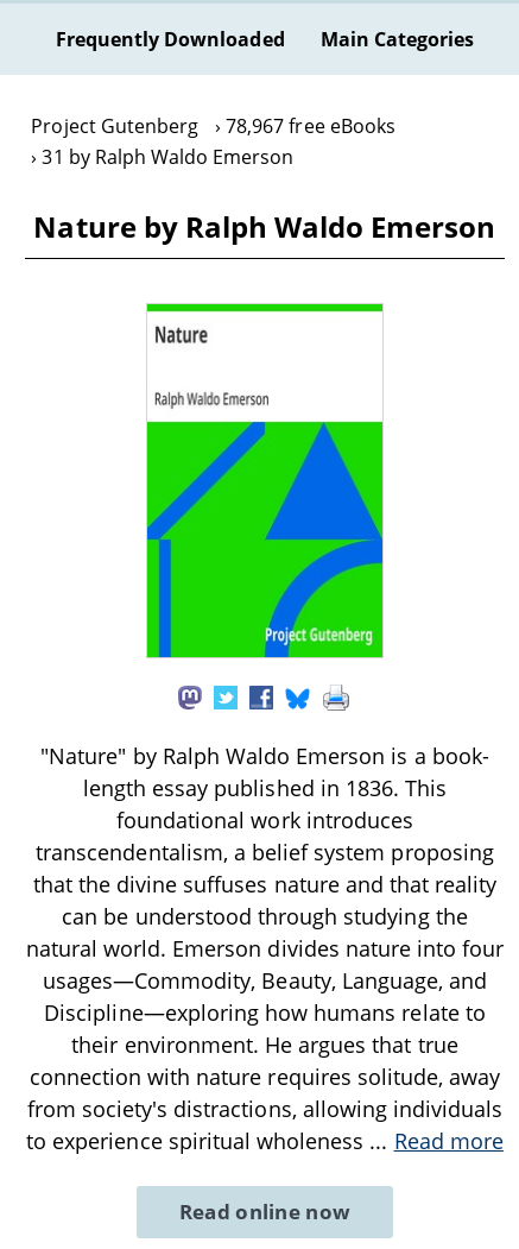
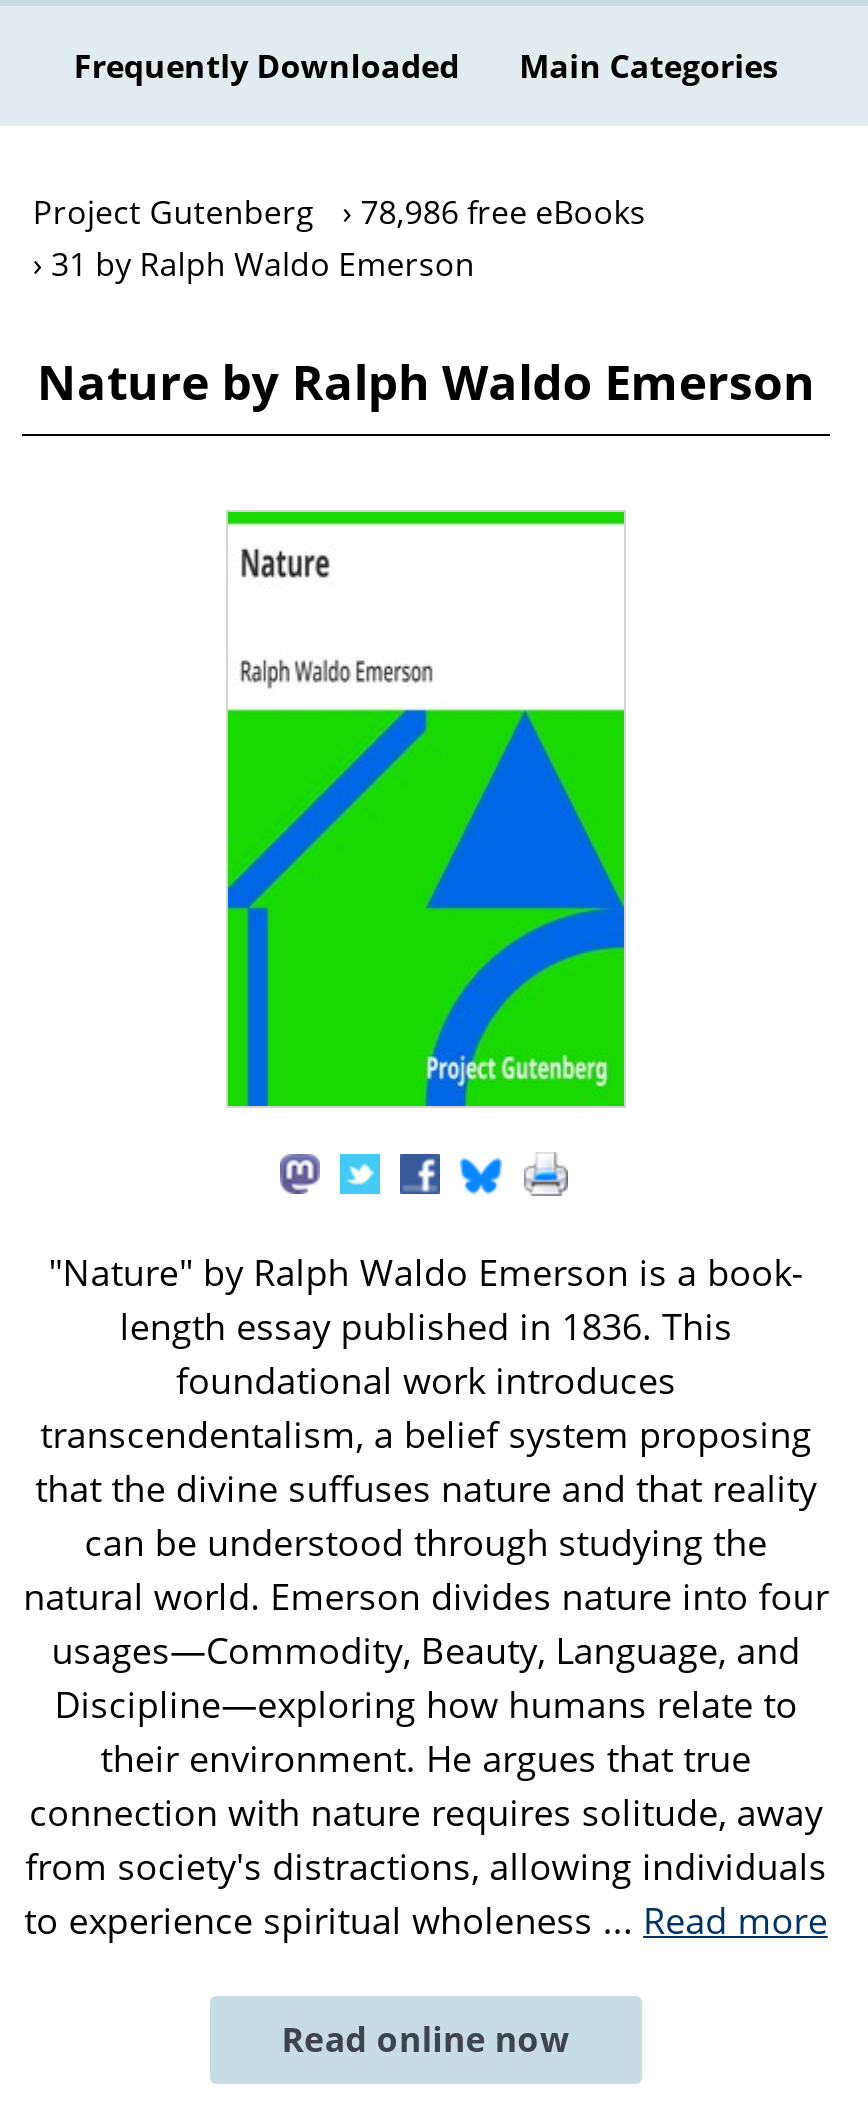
- Project Gutenberg 78,967 free eBooks
+ Project Gutenberg 78,986 free eBooks
